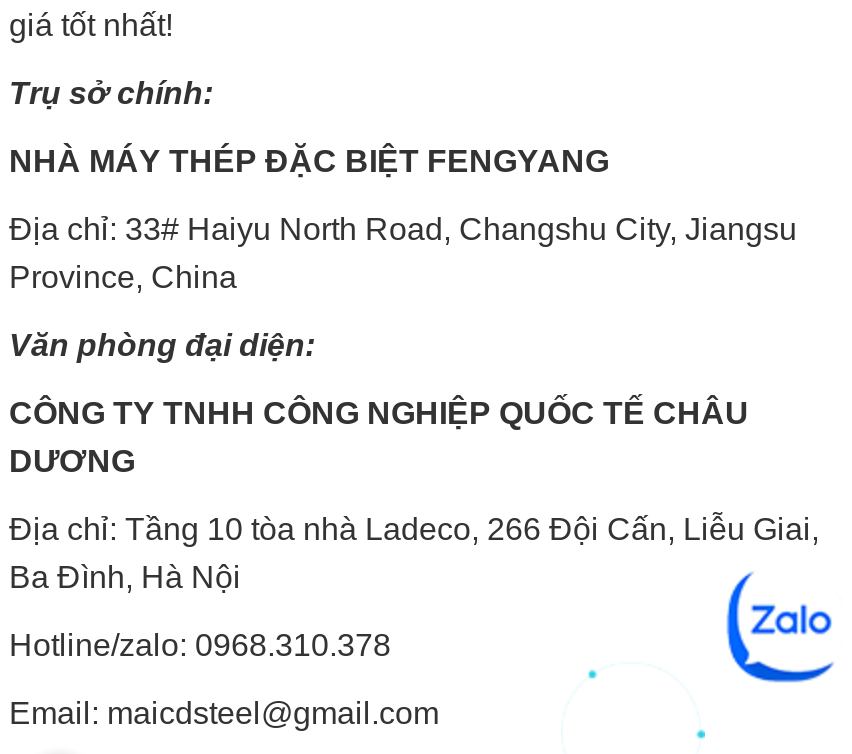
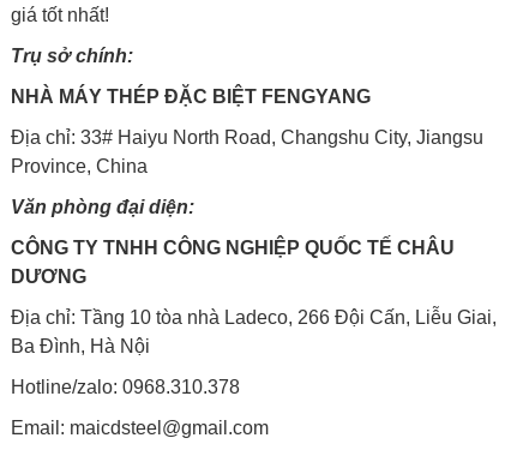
- [image]
